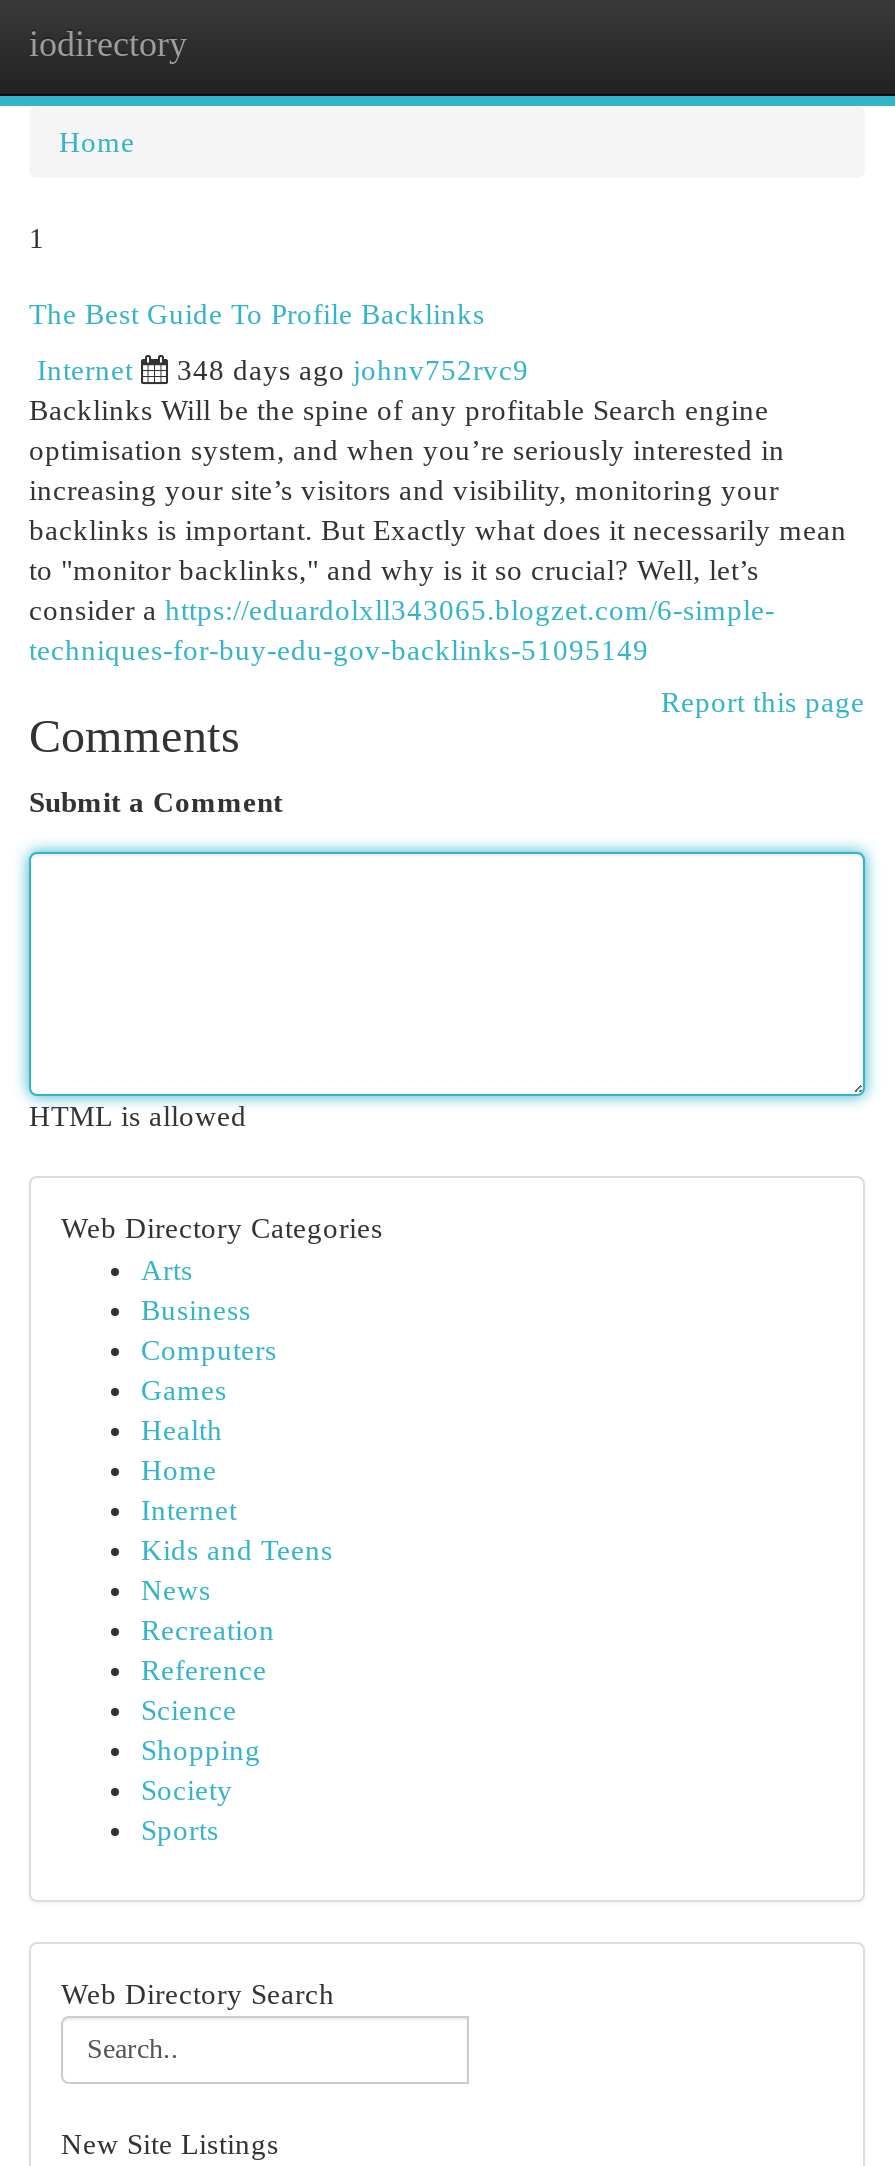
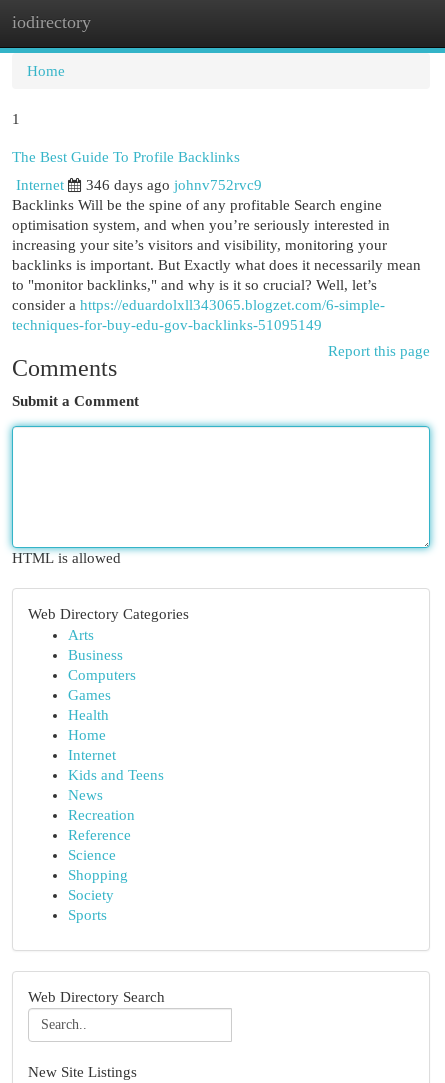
- 348 days ago johnv752rvc9
+ 346 days ago johnv752rvc9
